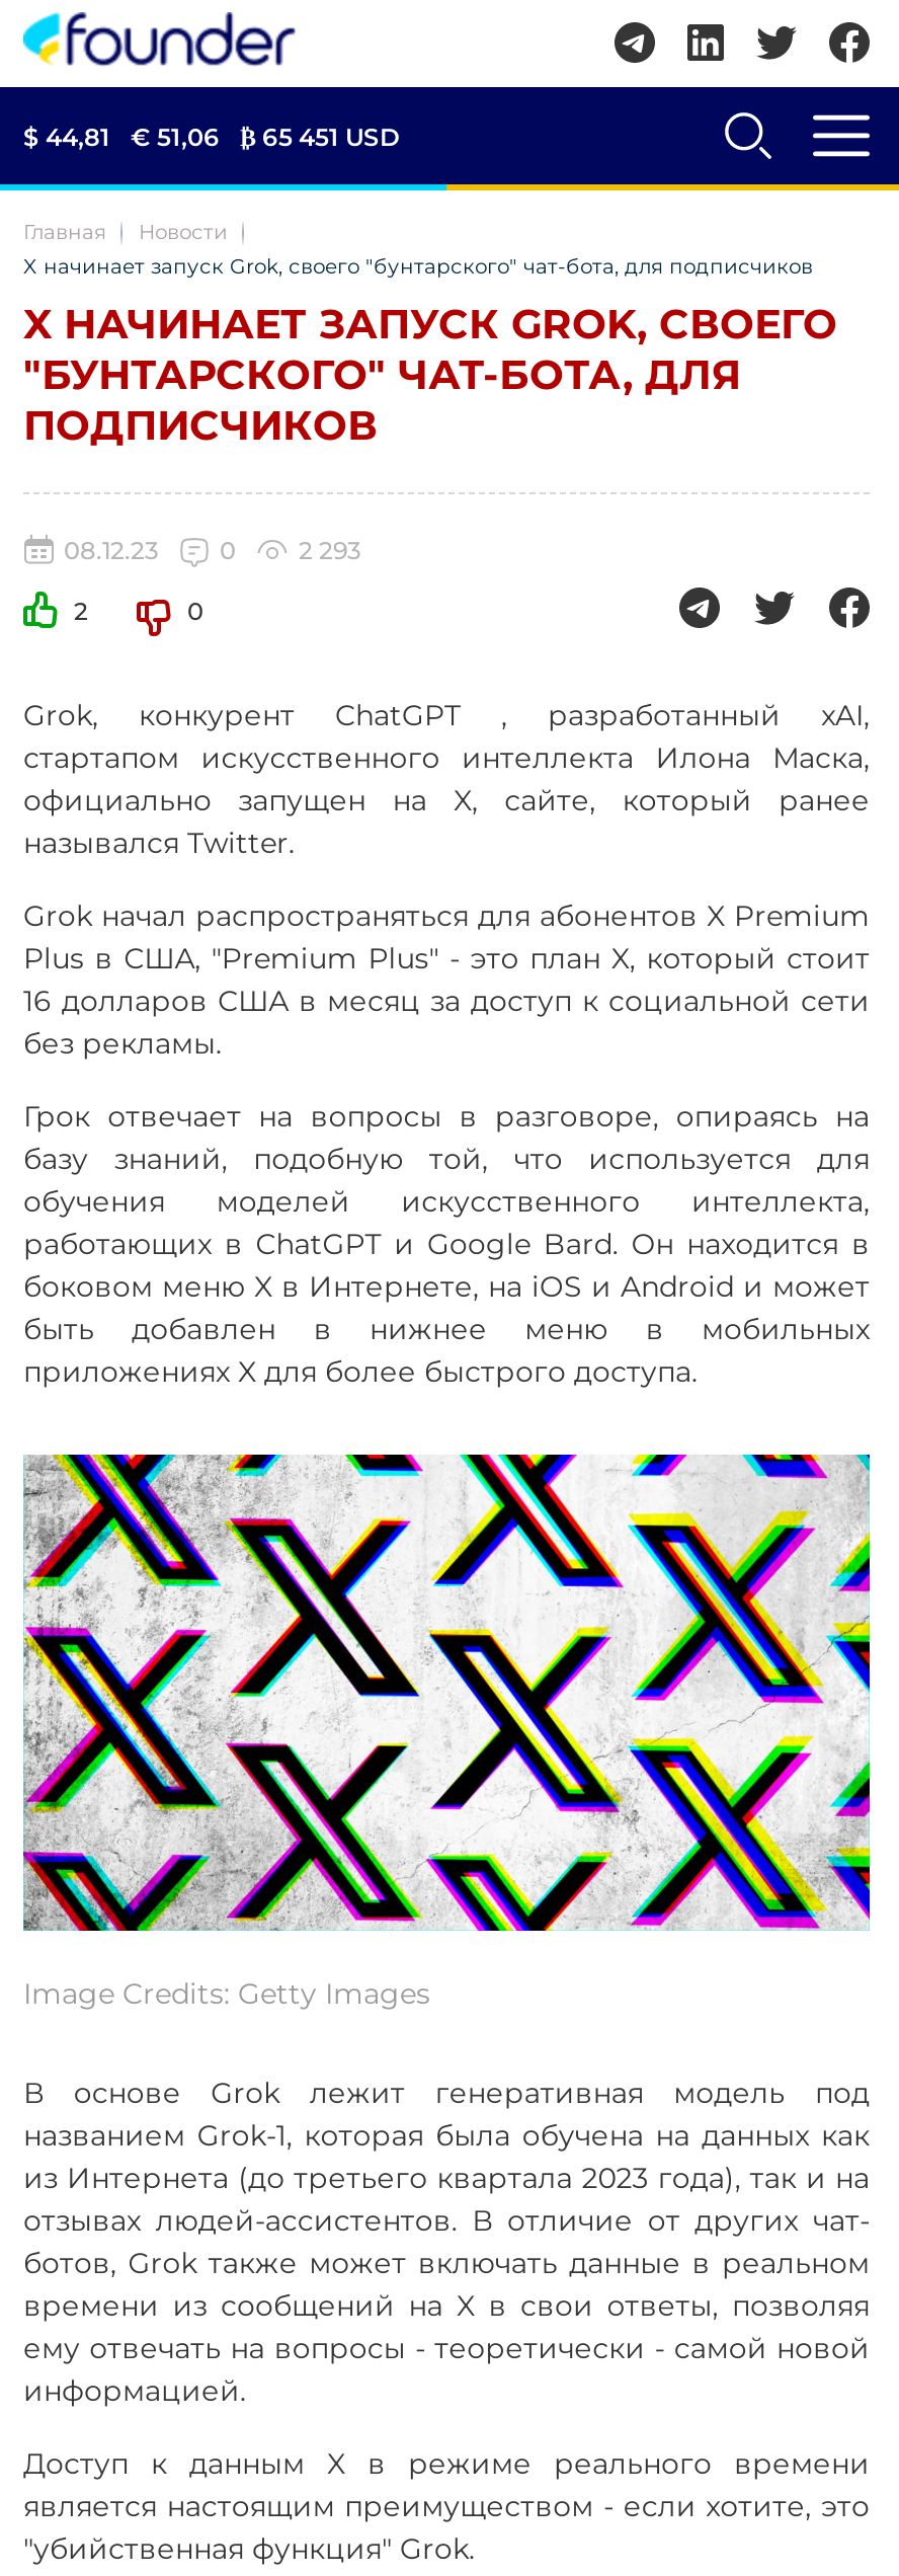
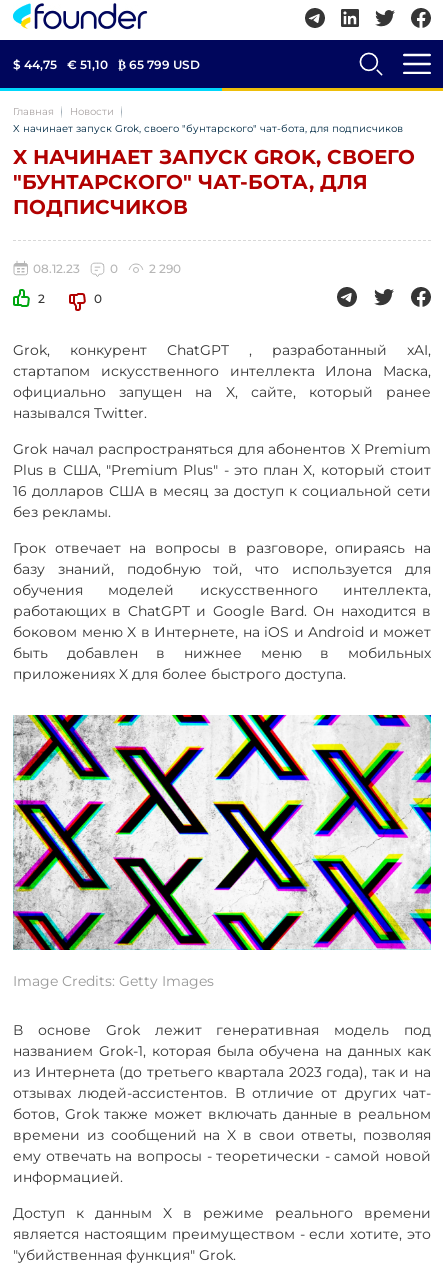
- $ 44,81
+ $ 44,75

- € 51,06
+ € 51,10

- ₿ 65 451 USD
+ ₿ 65 799 USD

- 2 293
+ 2 290
